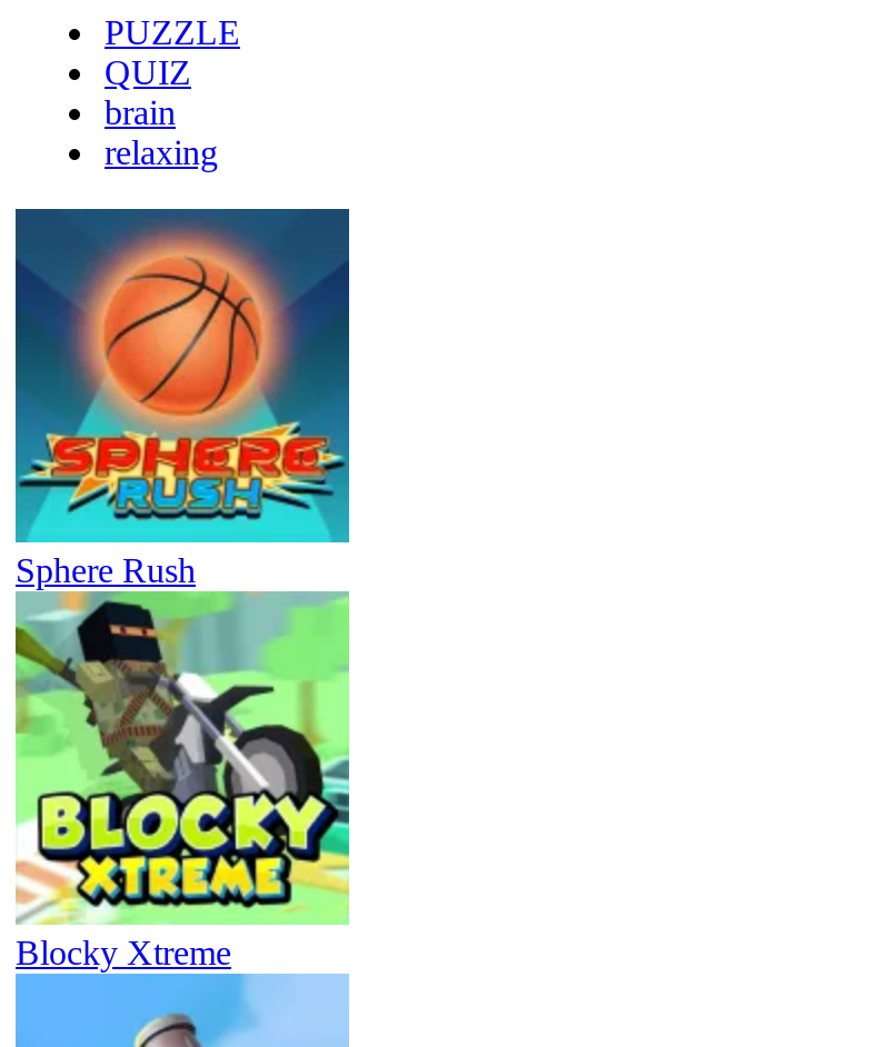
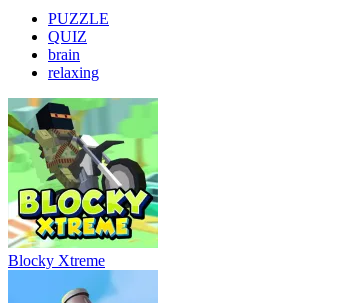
- [image]
- Sphere Rush
